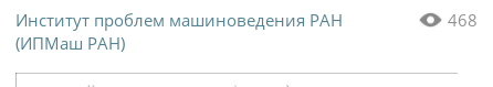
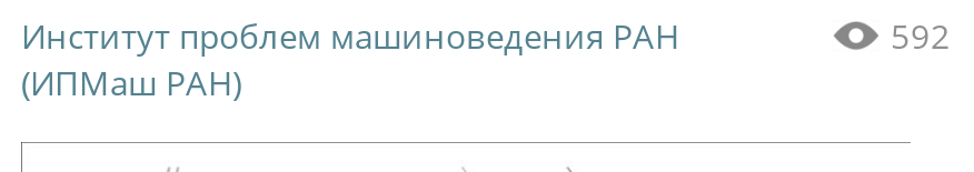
- 468
+ 592
